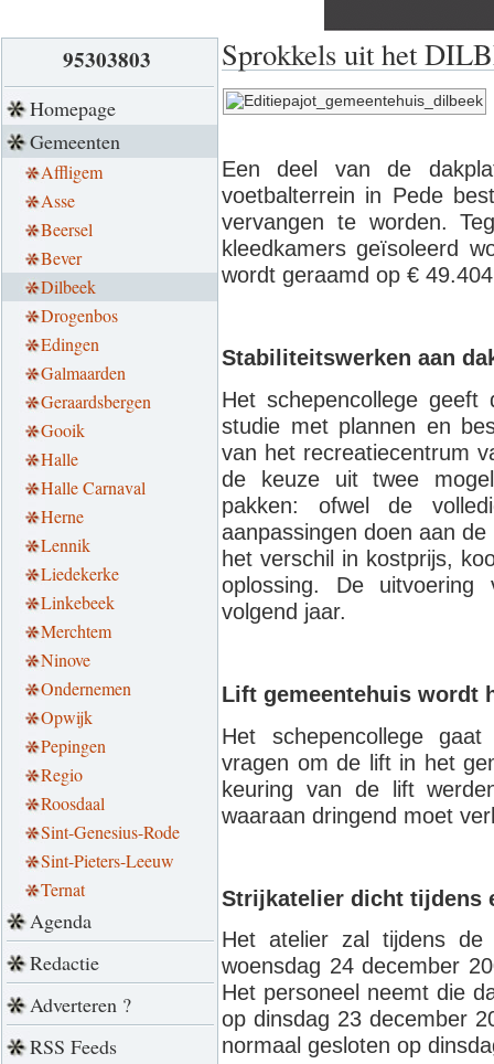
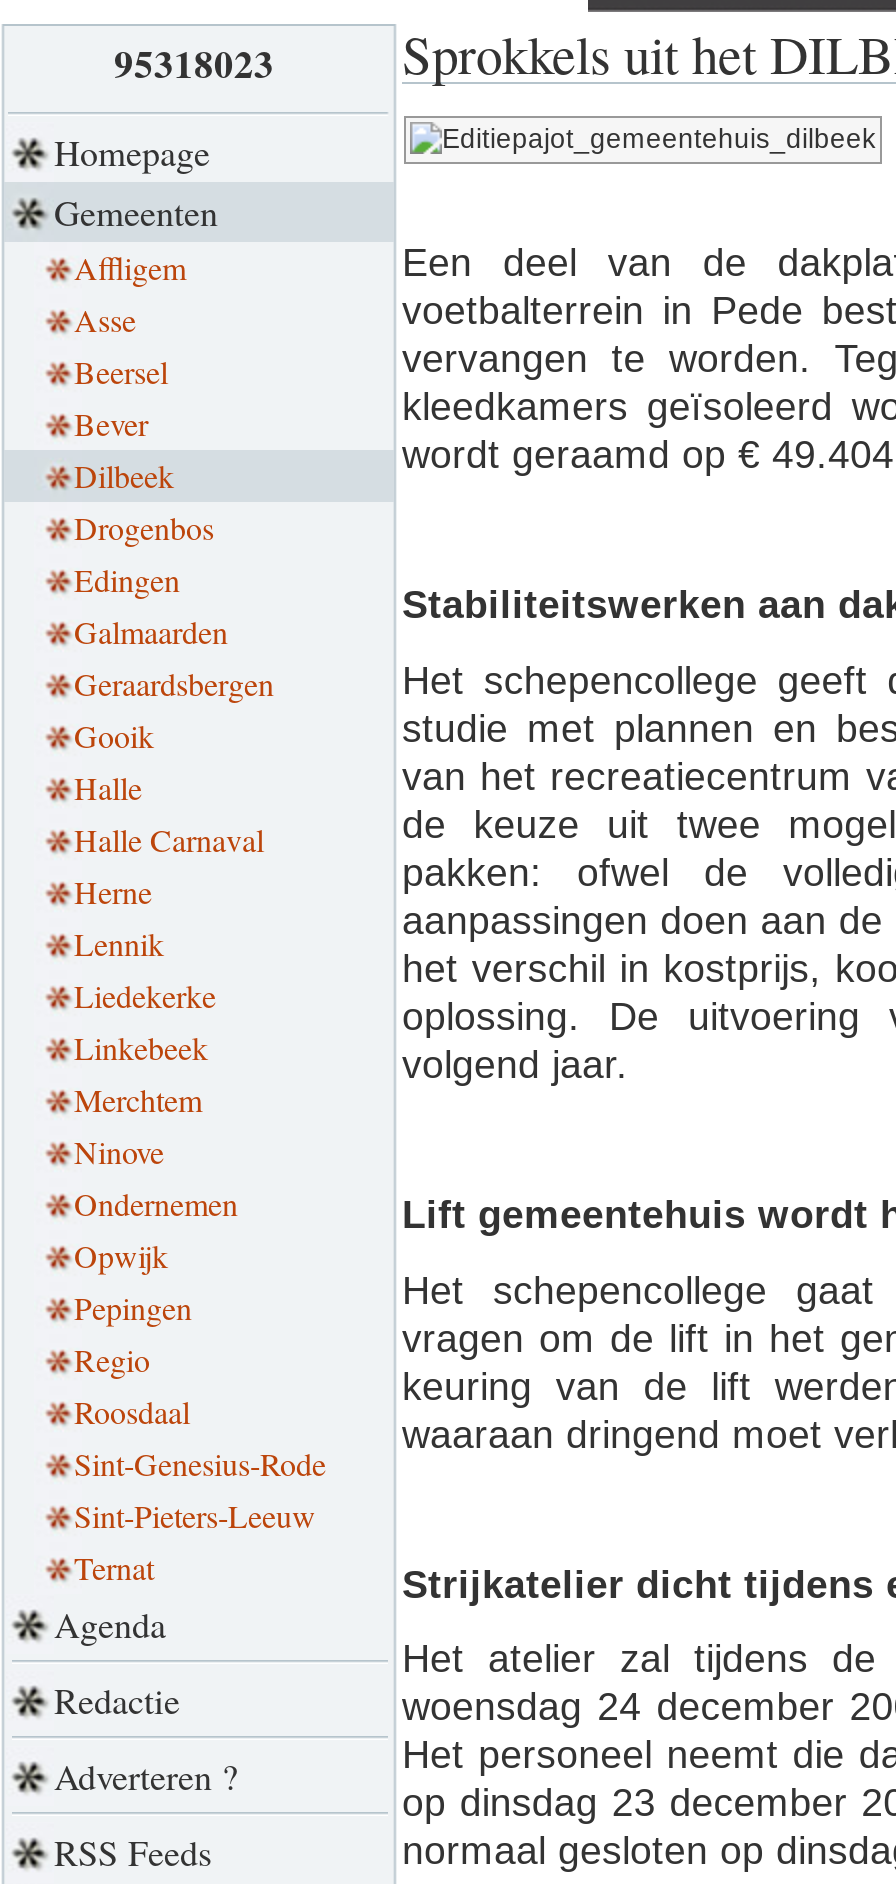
- 95303803
+ 95318023
